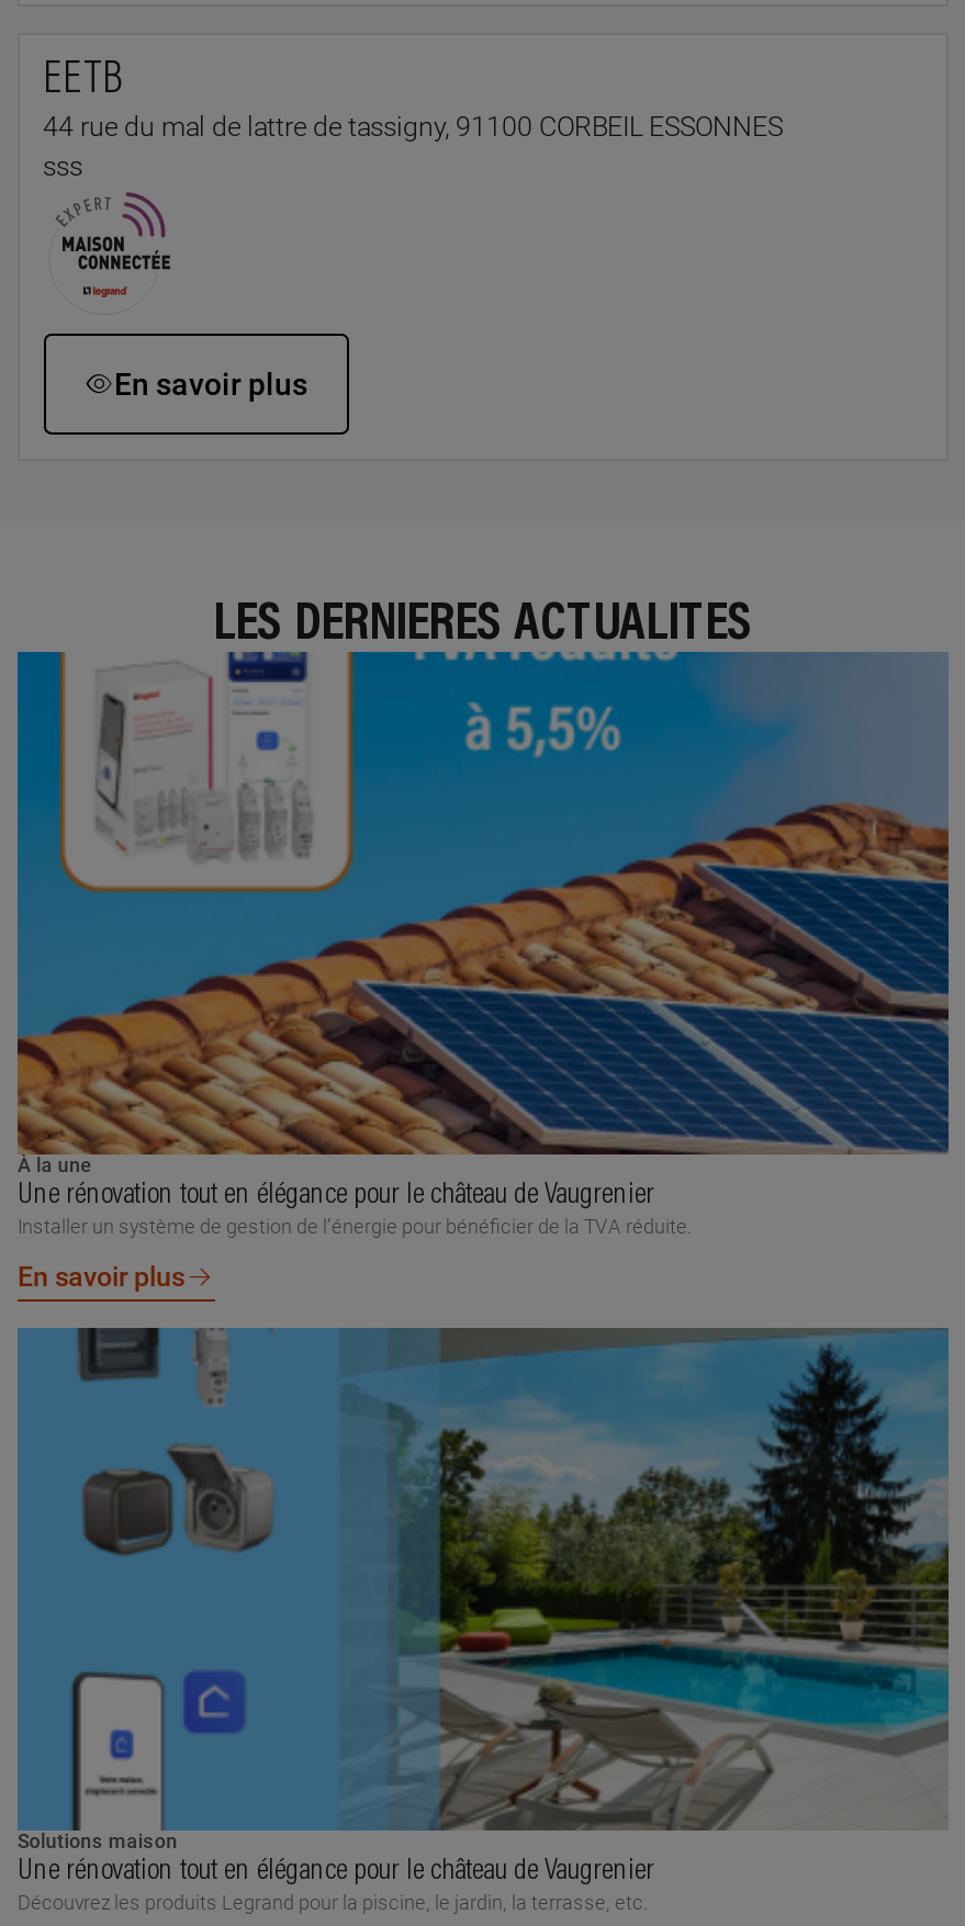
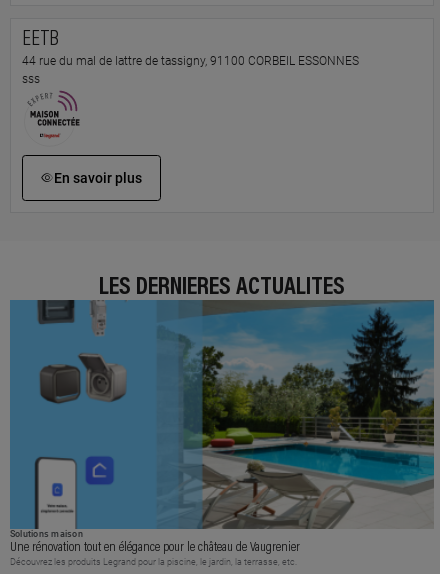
- [image]
- À la une
- Une rénovation tout en élégance pour le château de Vaugrenier
- Installer un système de gestion de l’énergie pour bénéficier de la TVA réduite.
- En savoir plus
